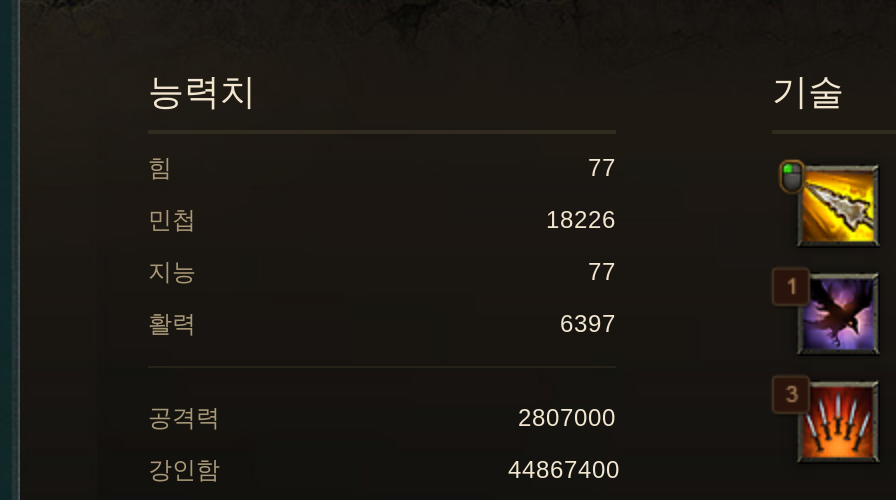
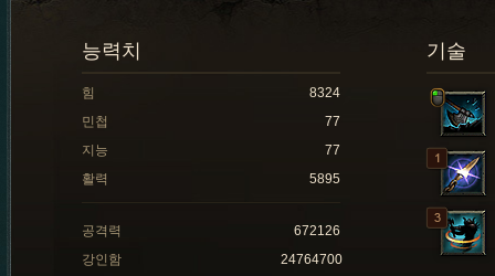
- 77
+ 8324

- [image]
+ [image]

- 18226
+ 77

- [image]
+ [image]

- 6397
+ 5895

- [image]
+ [image]

- 2807000
+ 672126

- 44867400
+ 24764700
